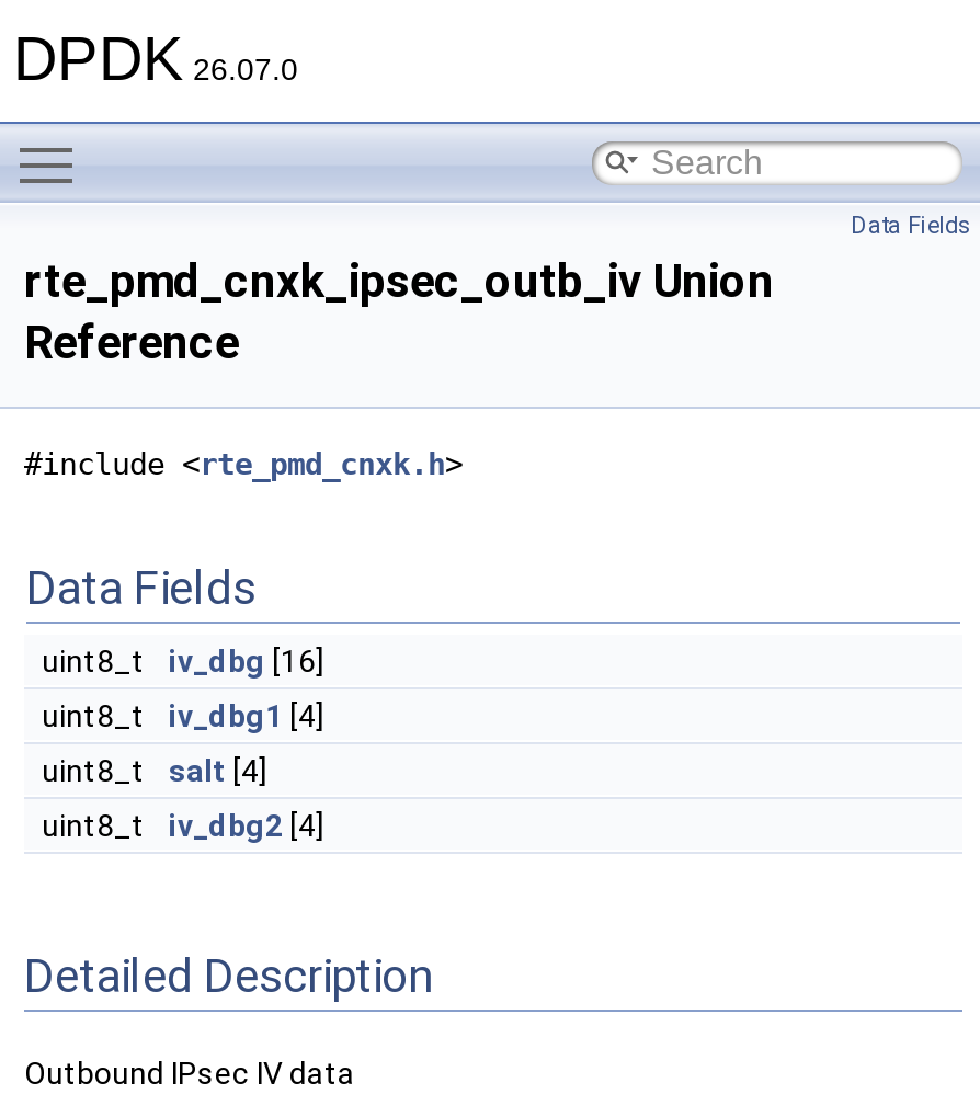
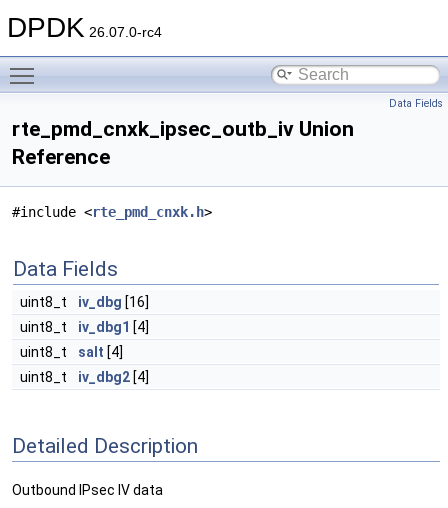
- DPDK 26.07.0
+ DPDK 26.07.0-rc4
